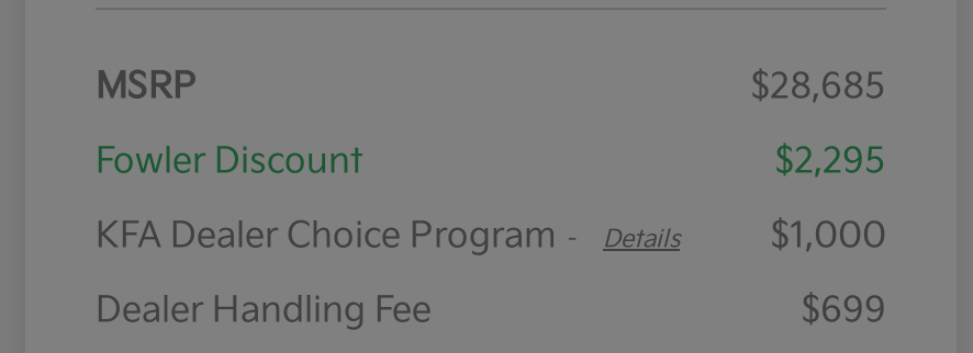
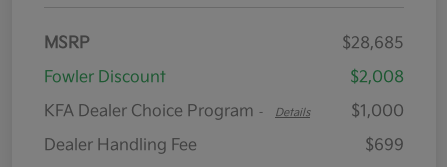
- $2,295
+ $2,008
